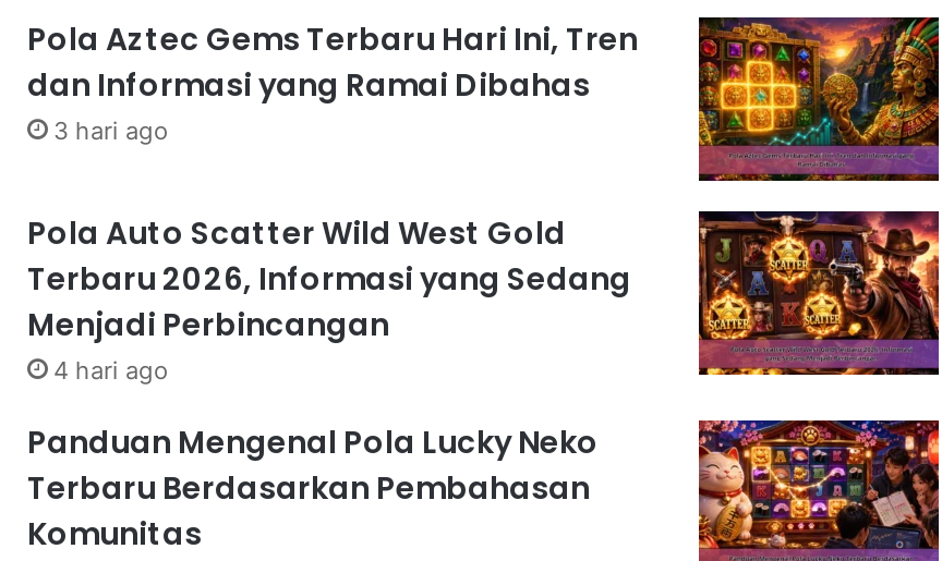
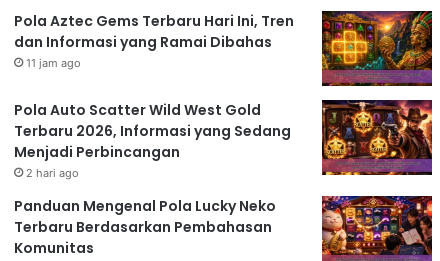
- 3 hari ago
+ 11 jam ago

- 4 hari ago
+ 2 hari ago
